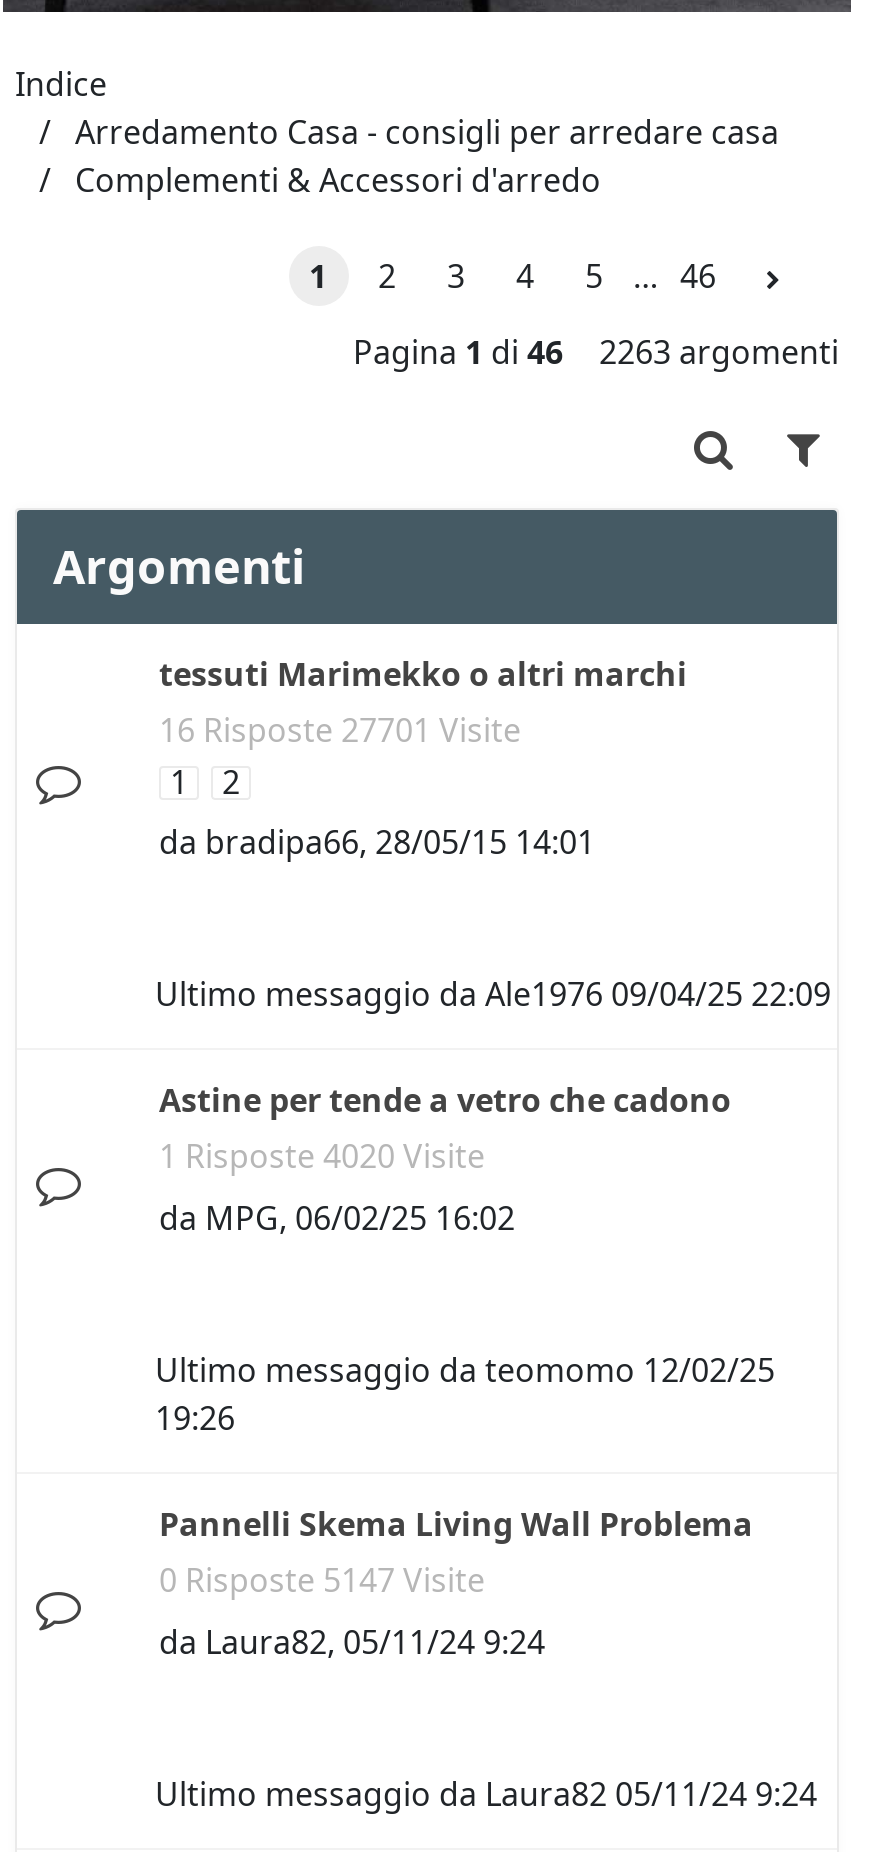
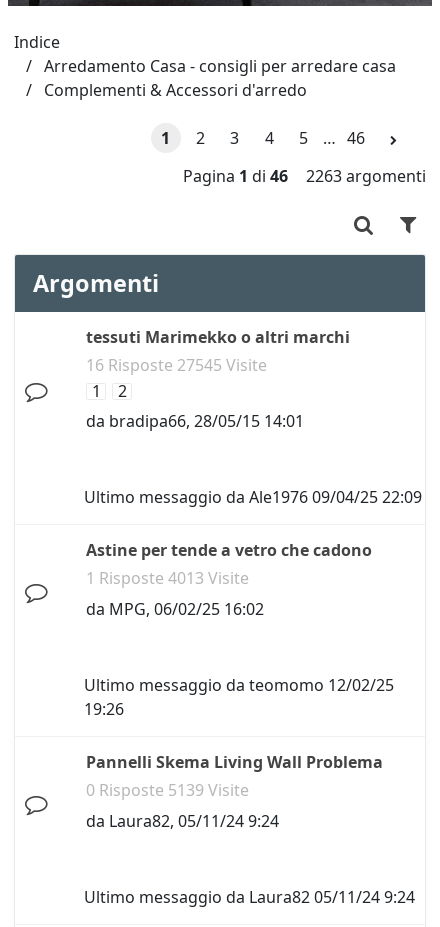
- 16 Risposte 27701 Visite
+ 16 Risposte 27545 Visite

- 1 Risposte 4020 Visite
+ 1 Risposte 4013 Visite

- 0 Risposte 5147 Visite
+ 0 Risposte 5139 Visite
